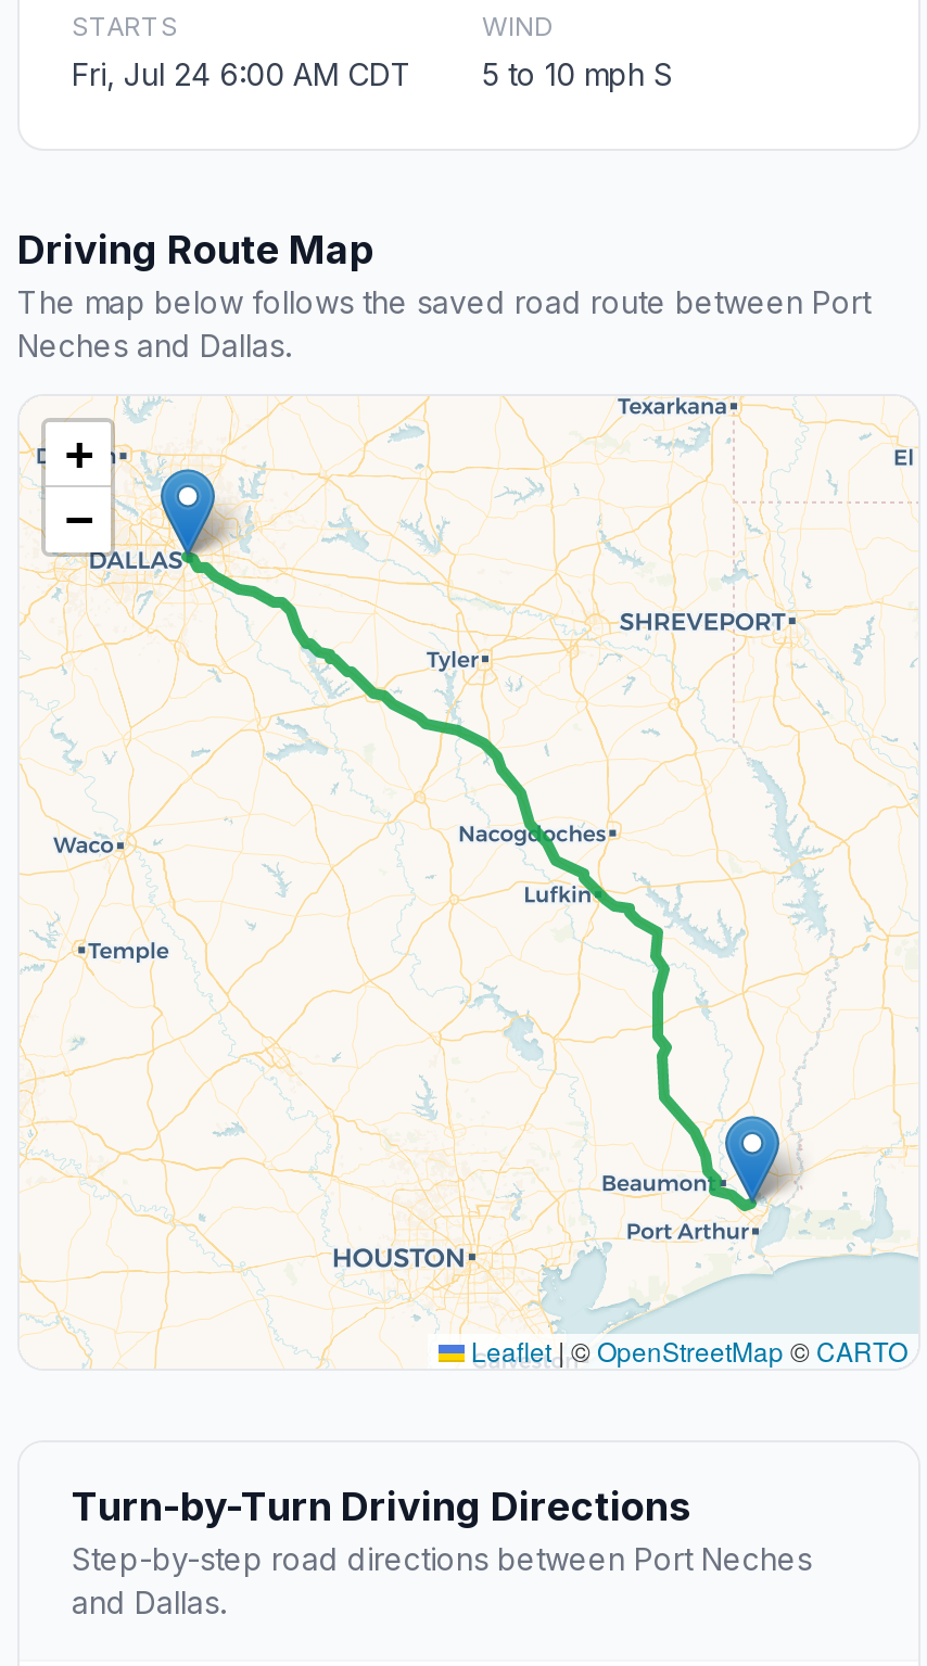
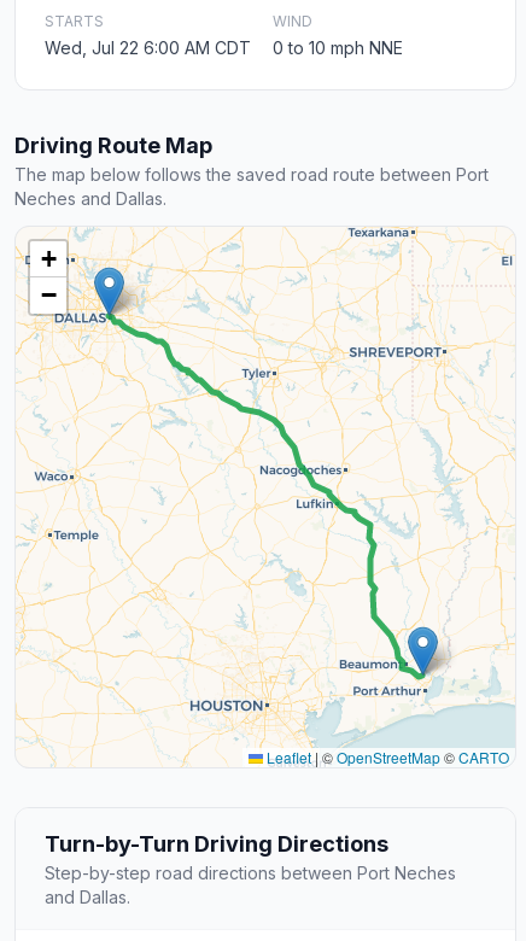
- Fri, Jul 24 6:00 AM CDT
+ Wed, Jul 22 6:00 AM CDT

- 5 to 10 mph S
+ 0 to 10 mph NNE
